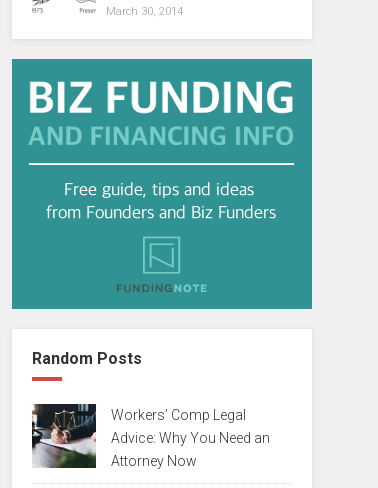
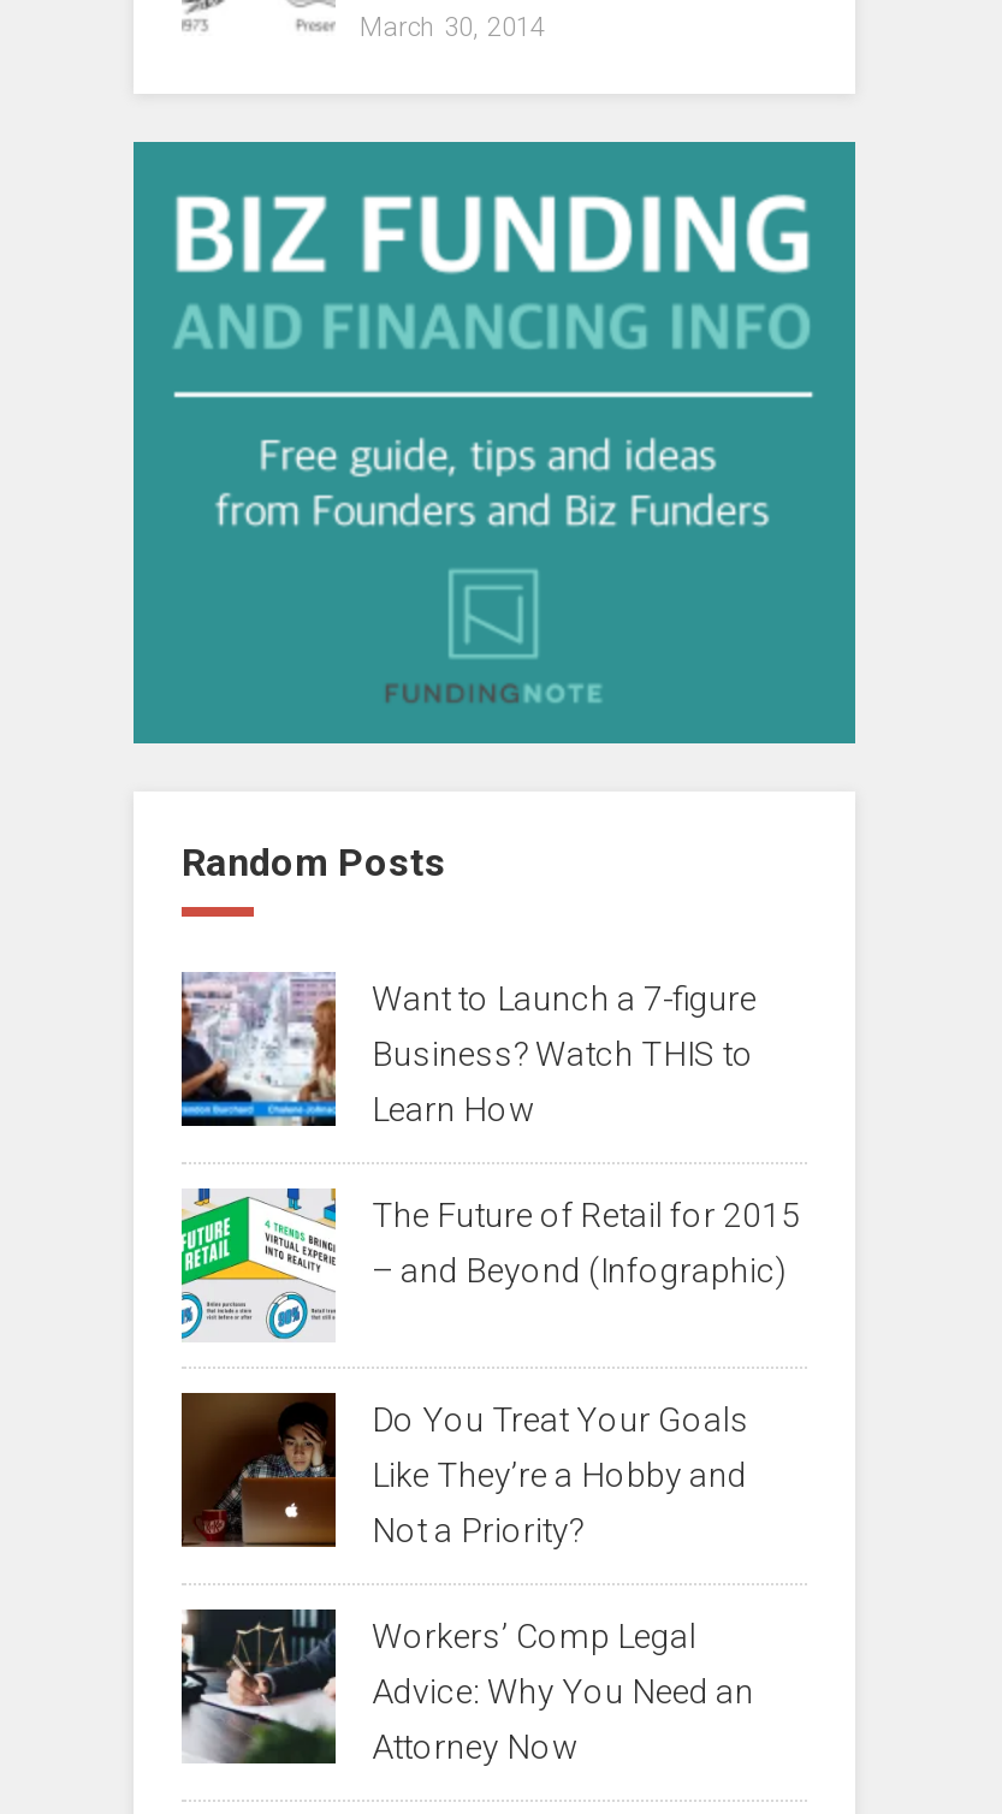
+ [image]
+ Want to Launch a 7-figure
+ Business? Watch THIS to
+ Learn How
+ The Future of Retail for 2015
+ – and Beyond (Infographic)

+ [image]
+ Do You Treat Your Goals
+ Like They’re a Hobby and
+ Not a Priority?

+ [image]
